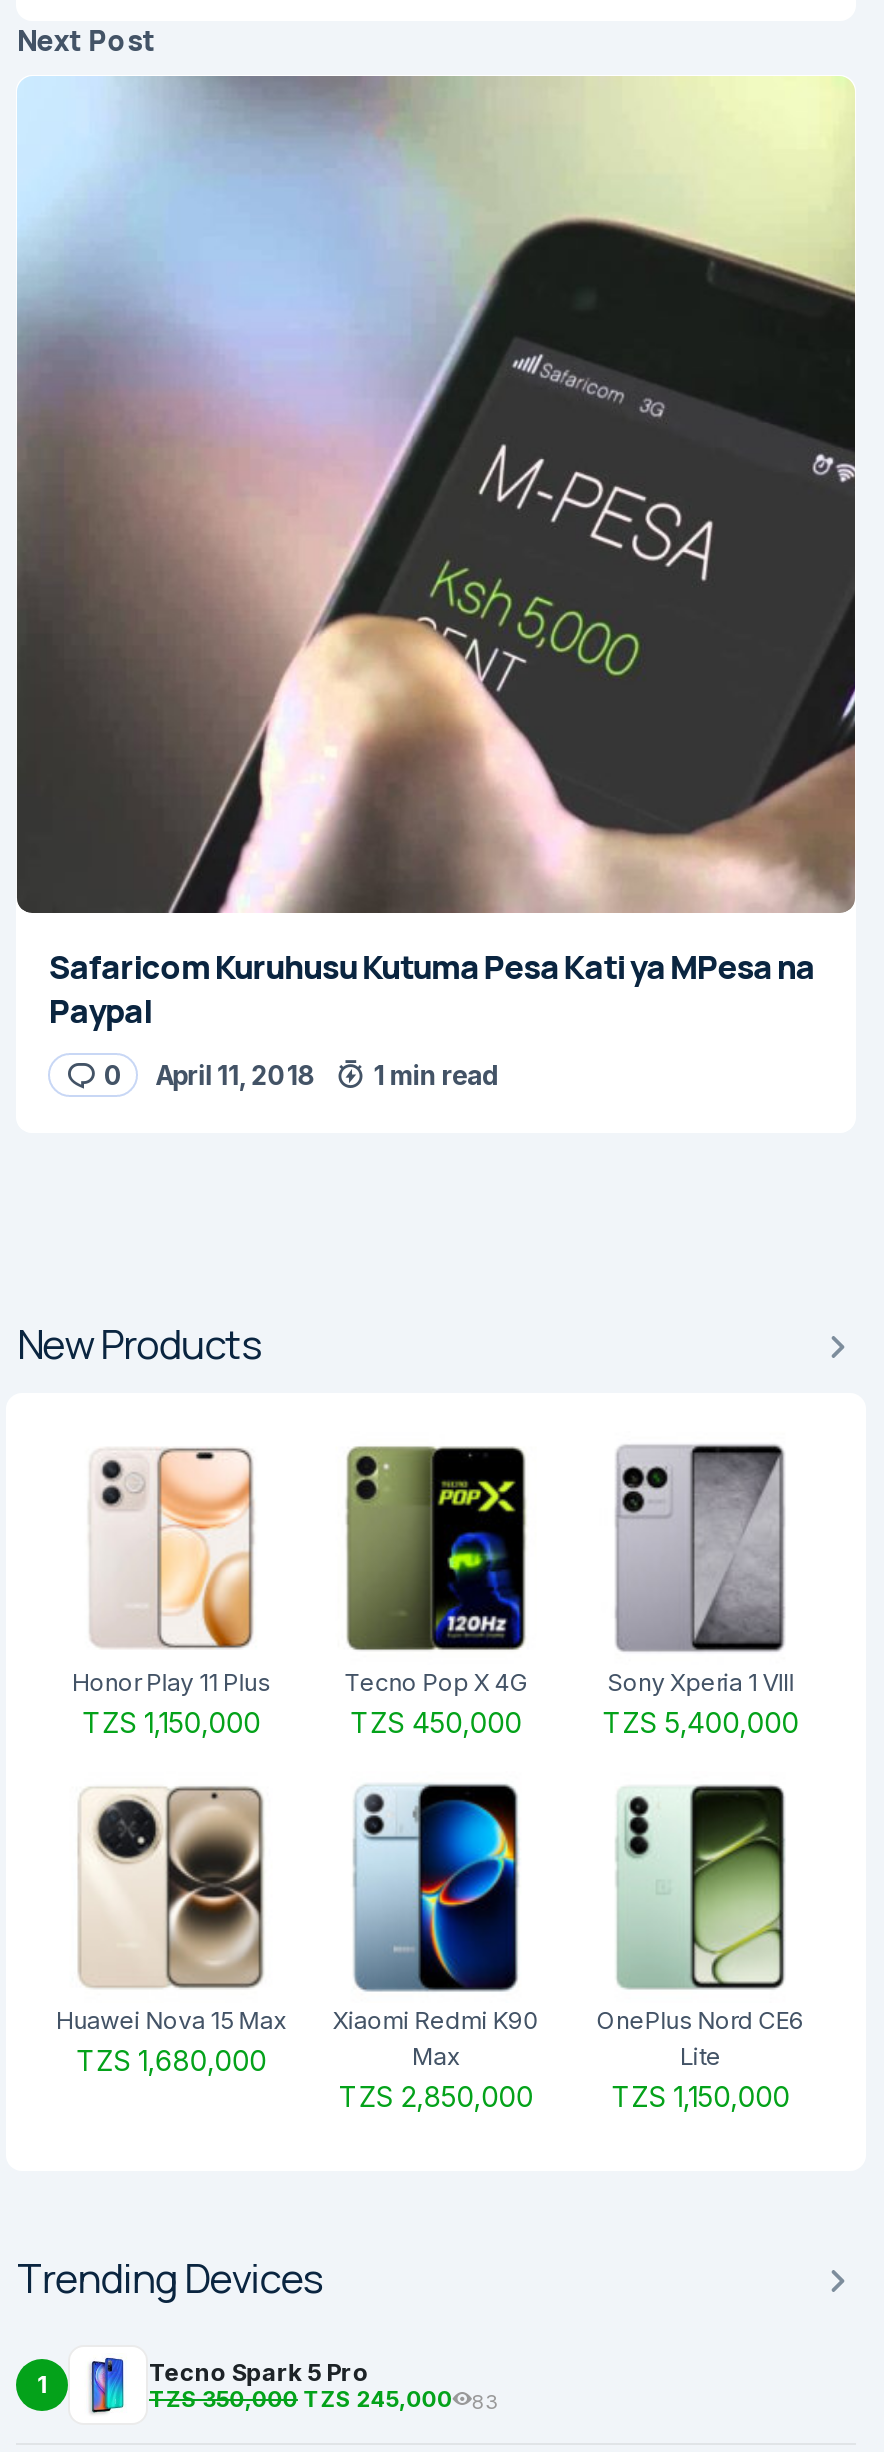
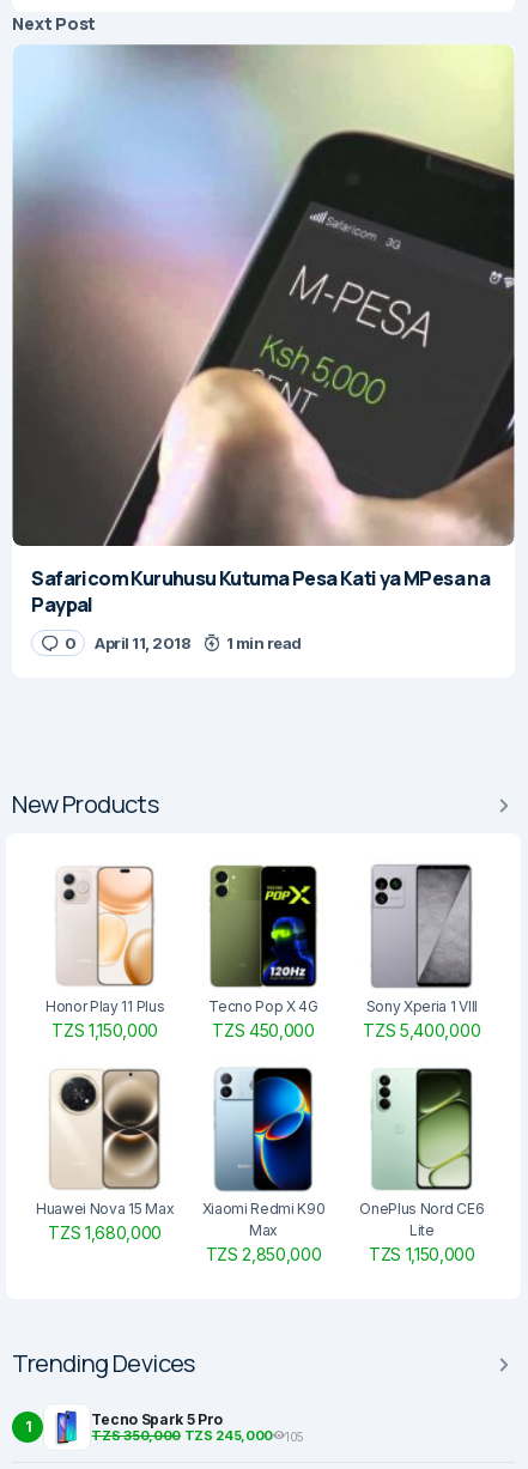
- TZS 350,000 TZS 245,000 83
+ TZS 350,000 TZS 245,000 105
